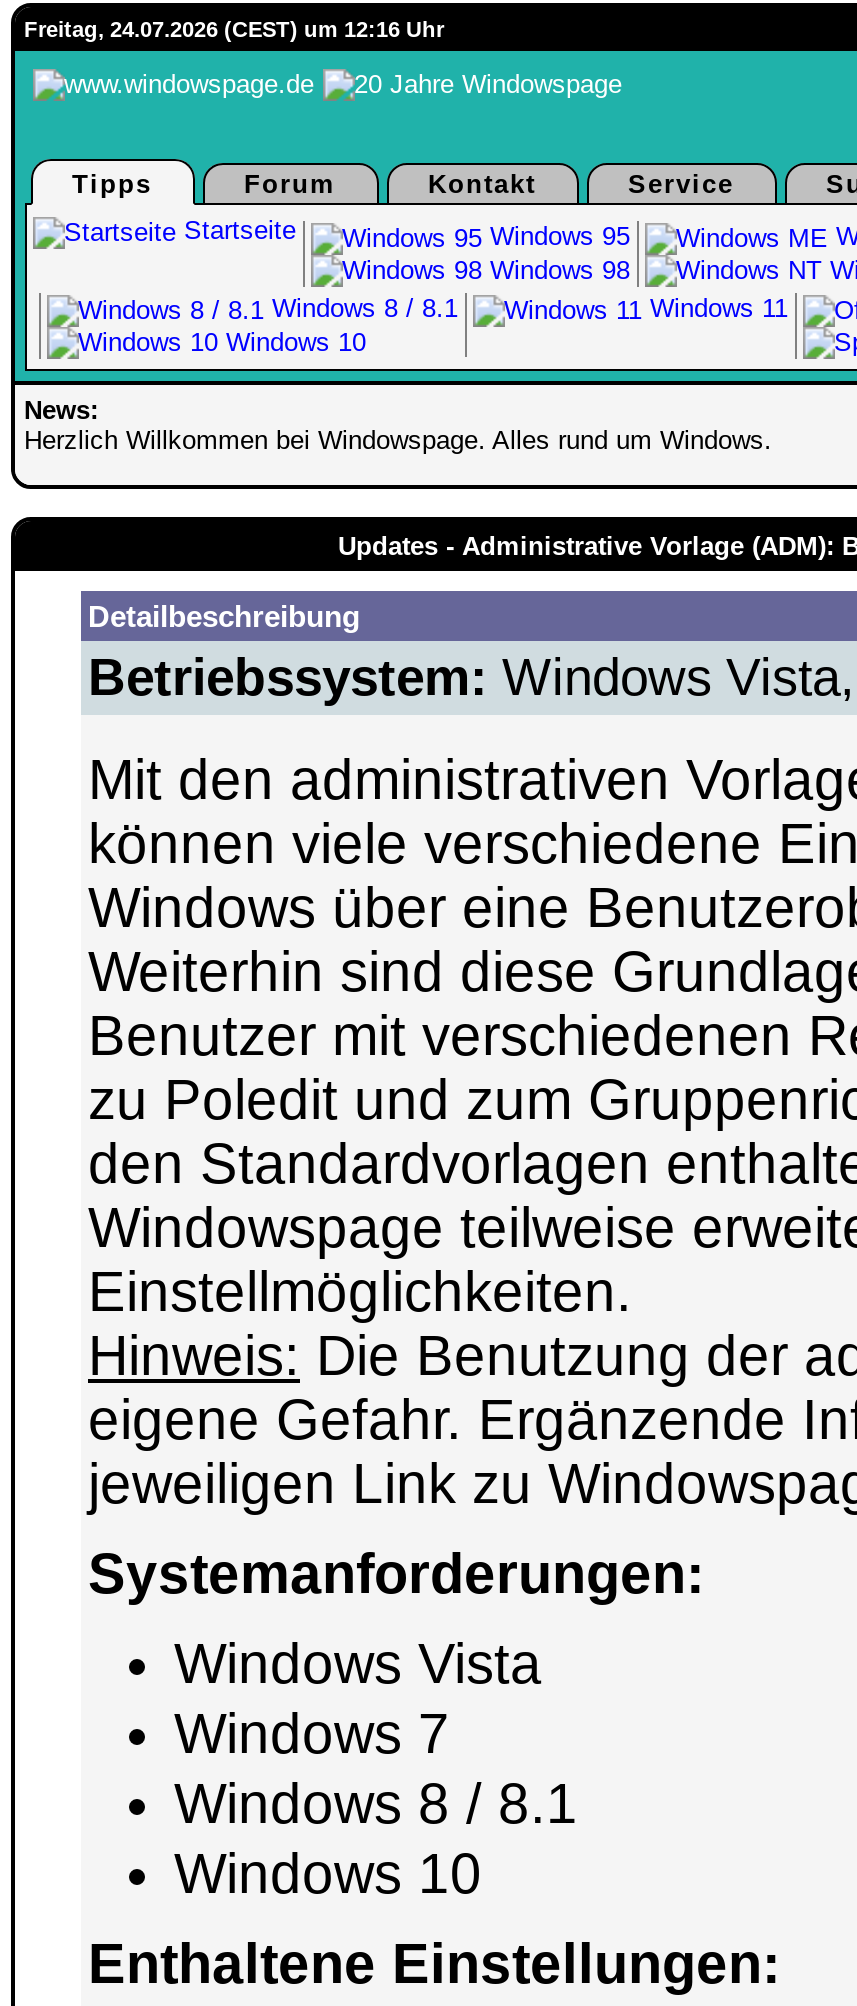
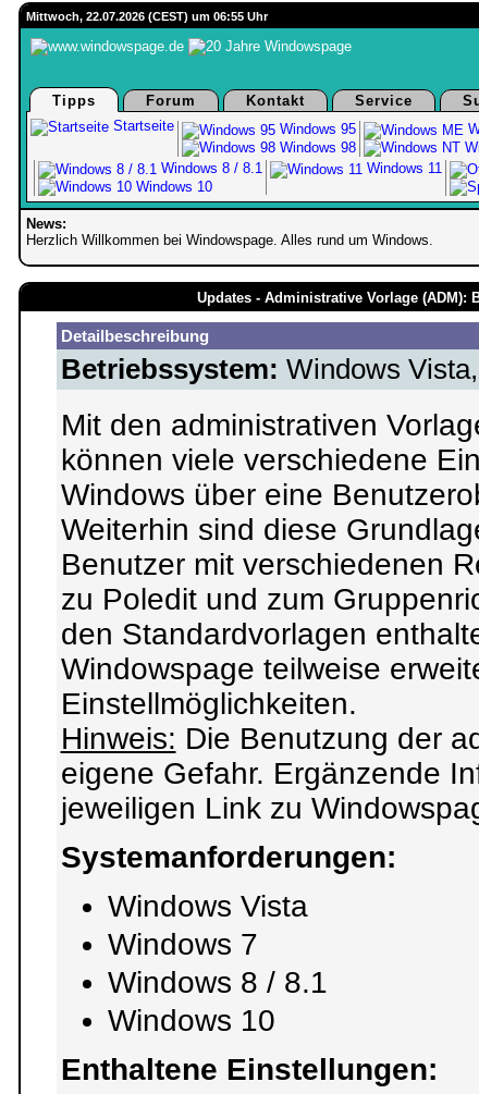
- Freitag, 24.07.2026 (CEST) um 12:16 Uhr
+ Mittwoch, 22.07.2026 (CEST) um 06:55 Uhr
